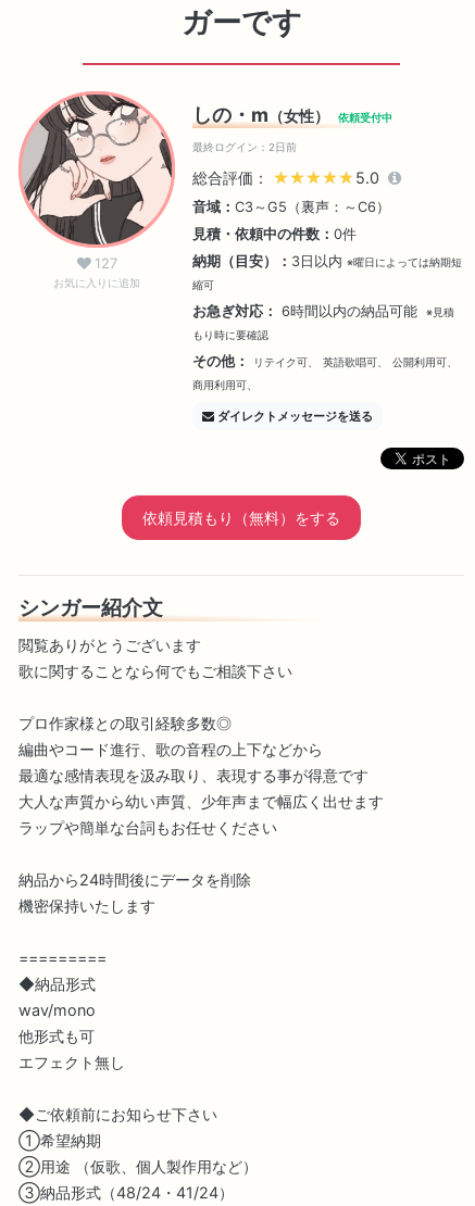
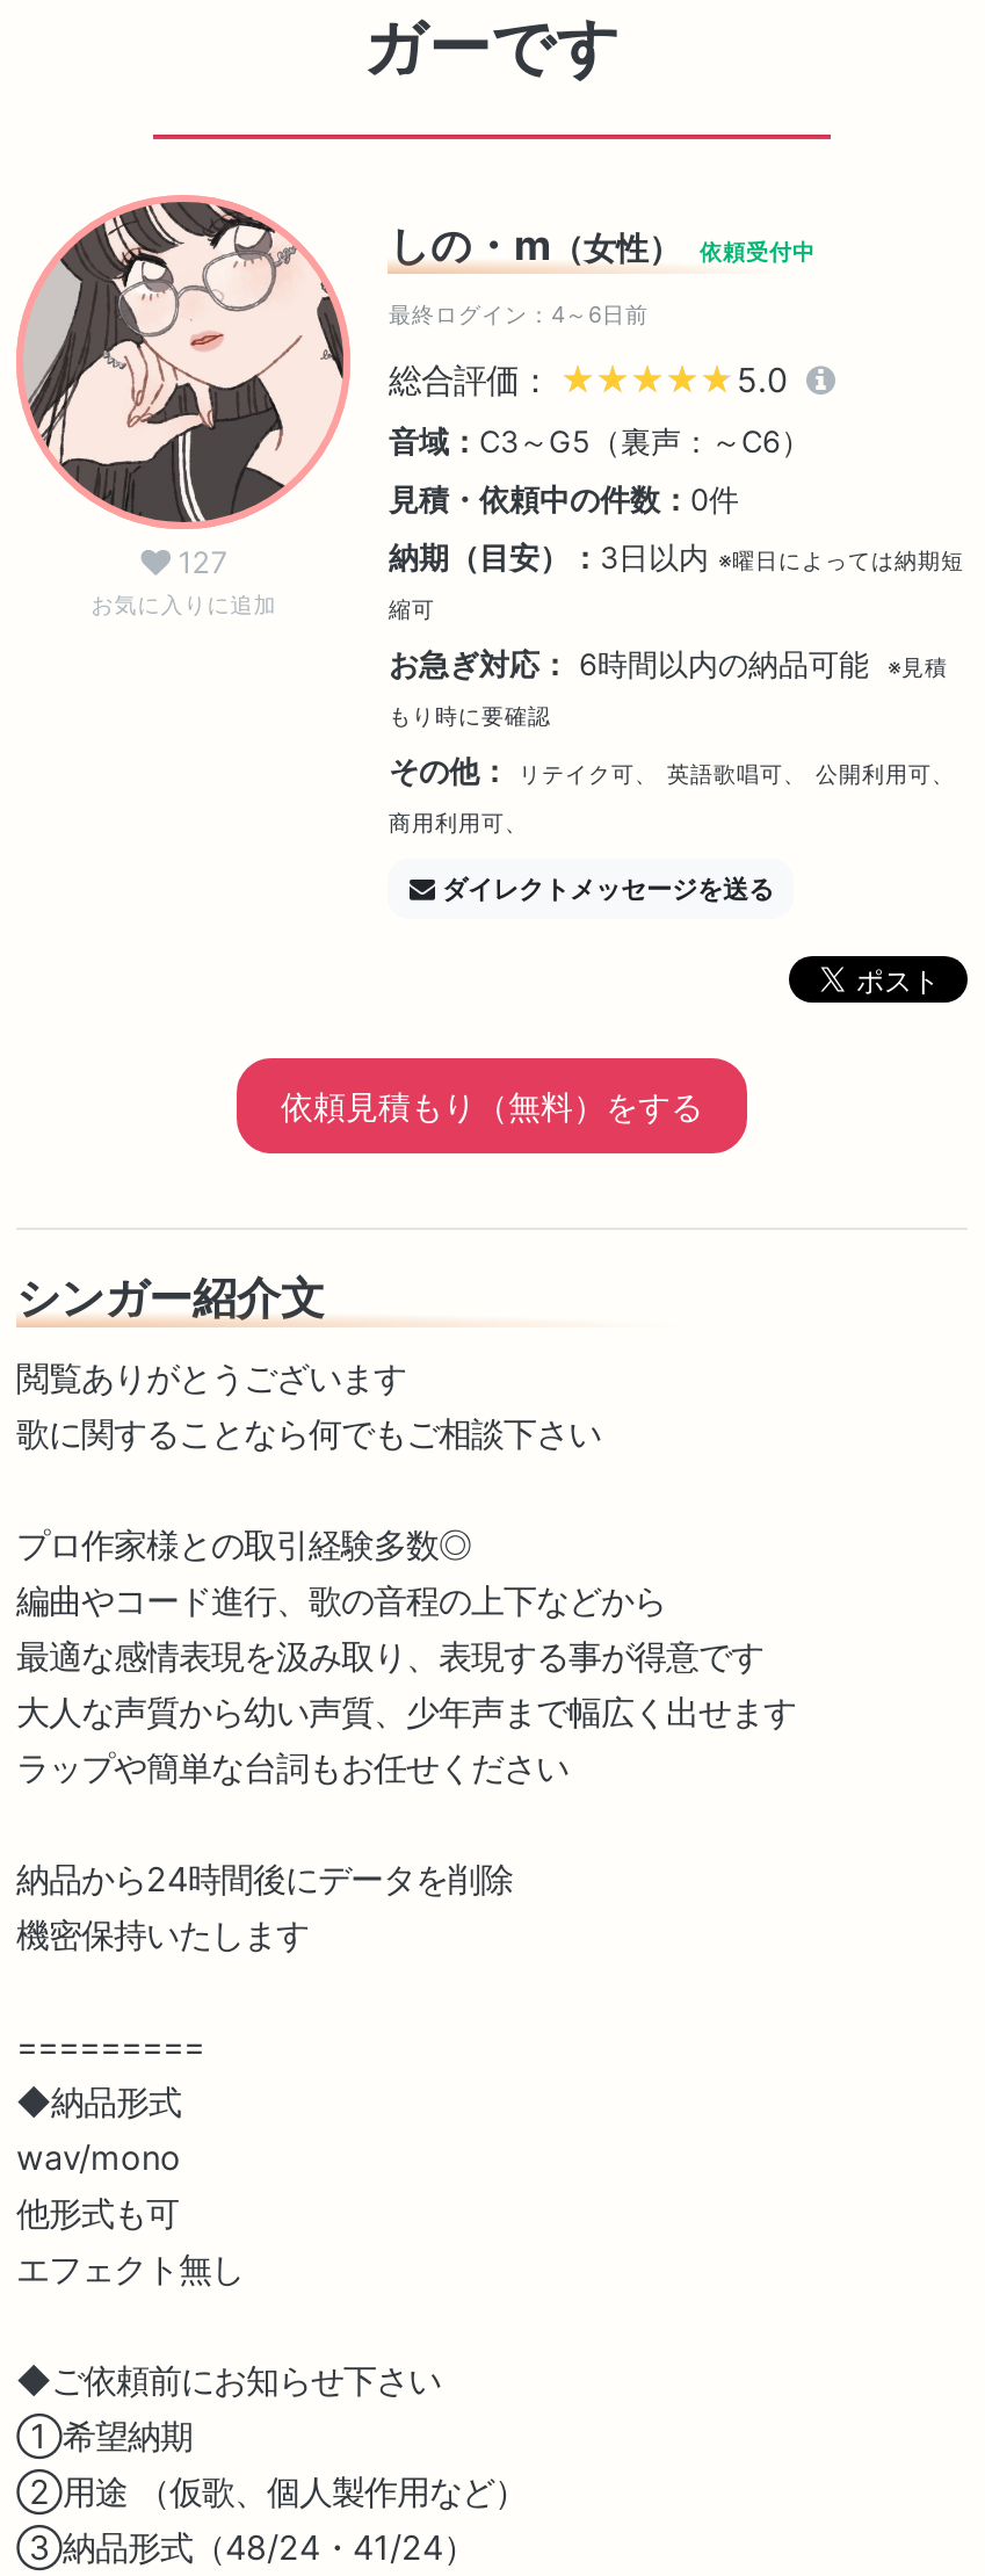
- 最終ログイン：2日前
+ 最終ログイン：4～6日前
